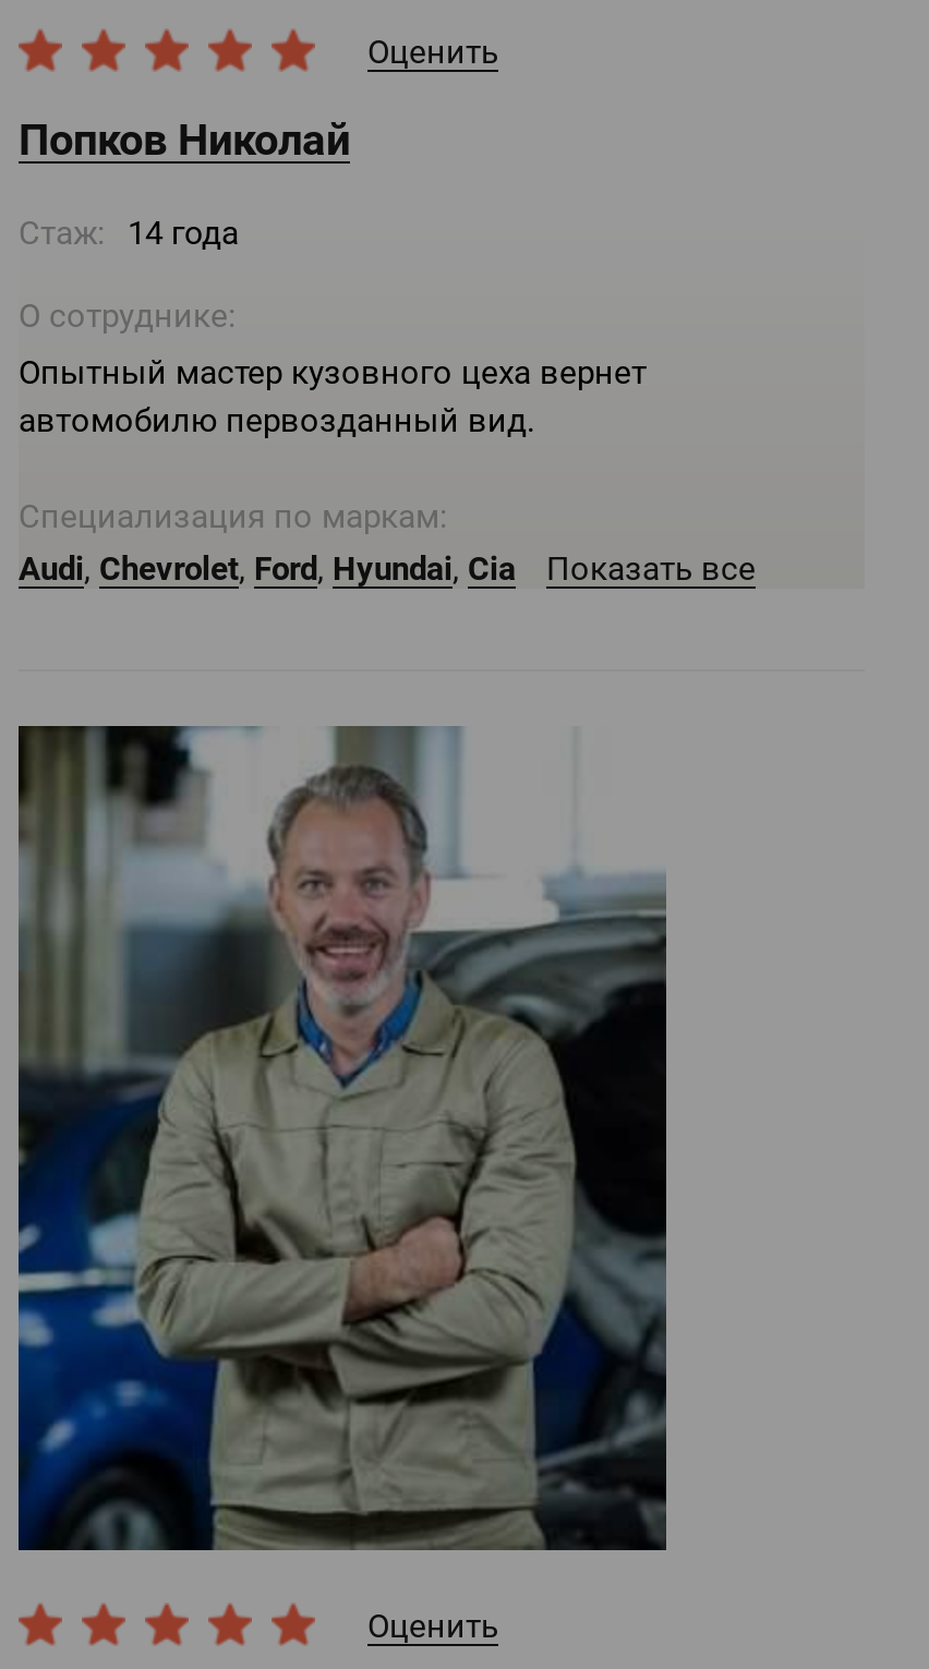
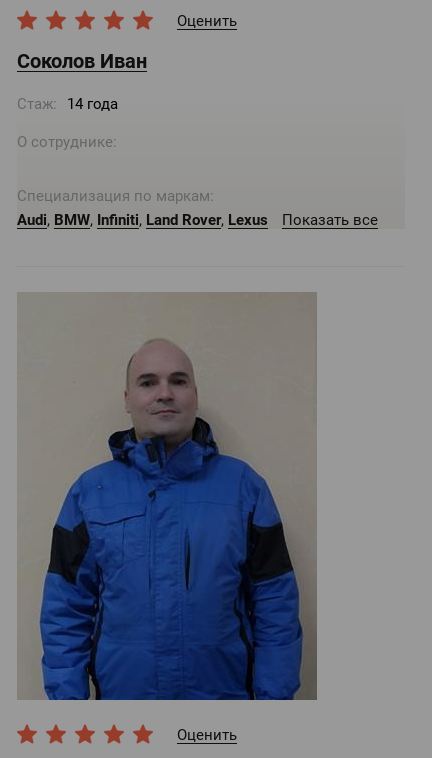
- Попков Николай
+ Соколов Иван

- Опытный мастер кузовного цеха вернет
- автомобилю первозданный вид.

moved up: Специализация по маркам: | Показать все

- Audi, Chevrolet, Ford, Hyundai, Cia
+ Audi, BMW, Infiniti, Land Rover, Lexus

- [image]
+ [image]
